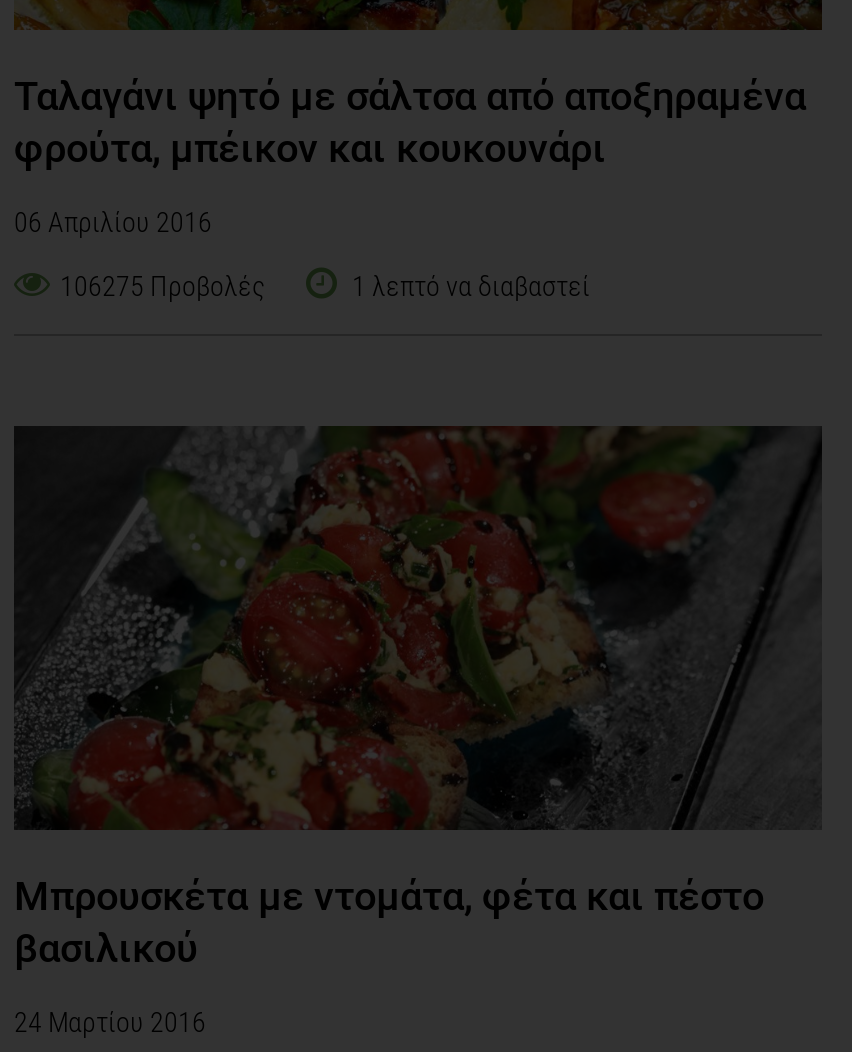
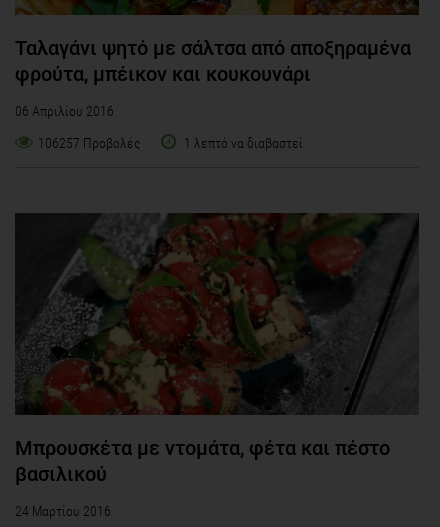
- 106275 Προβολές
+ 106257 Προβολές
